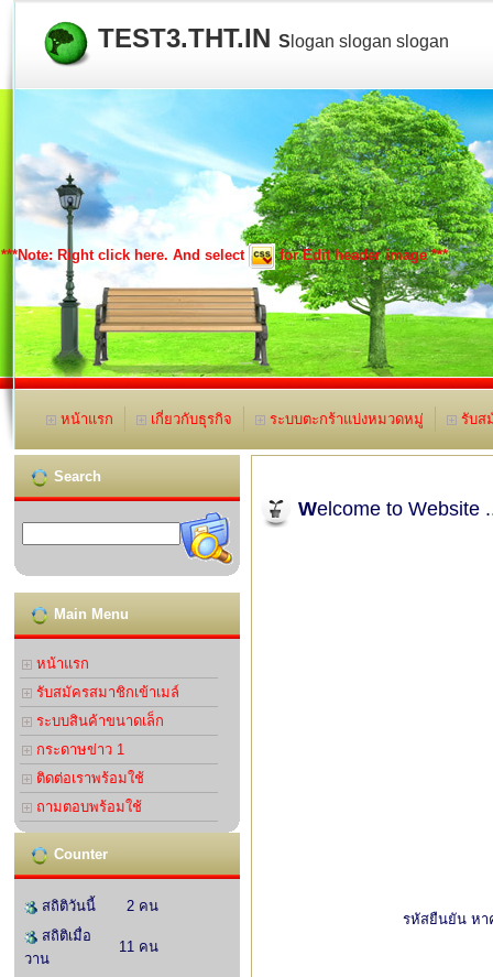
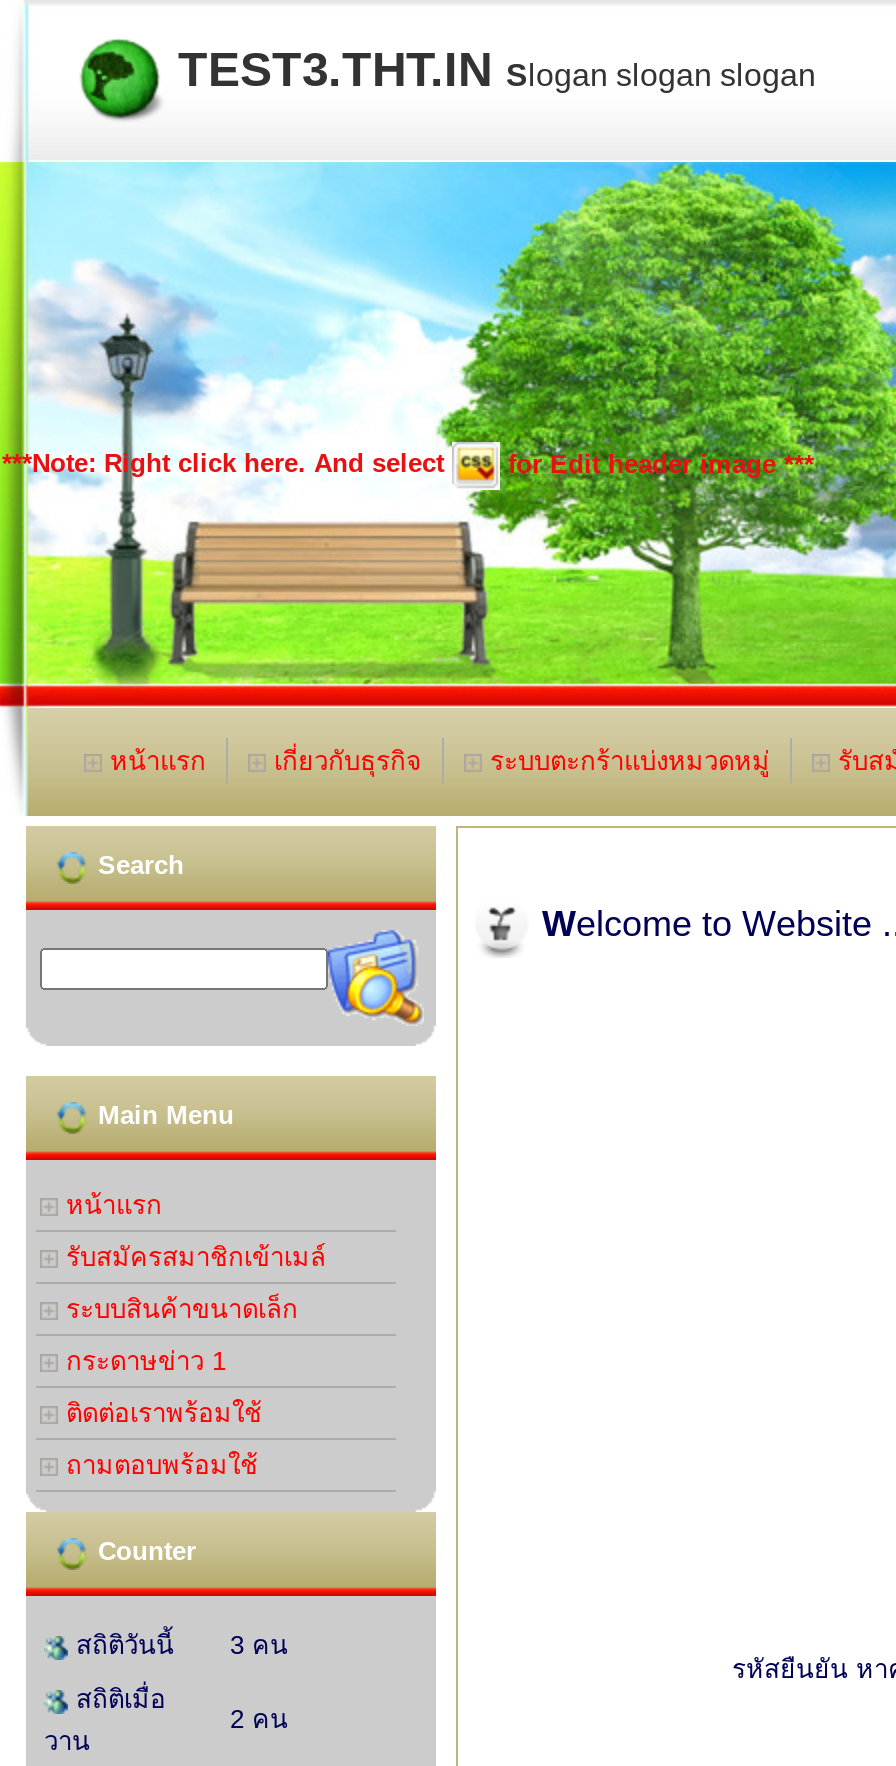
- สถิติวันนี้ 2 คน
+ สถิติวันนี้ 3 คน

- 11 คน
+ 2 คน
